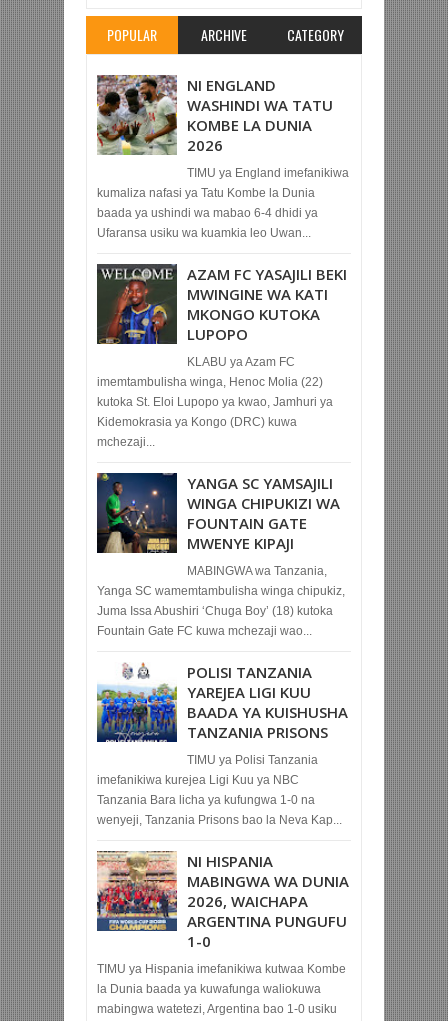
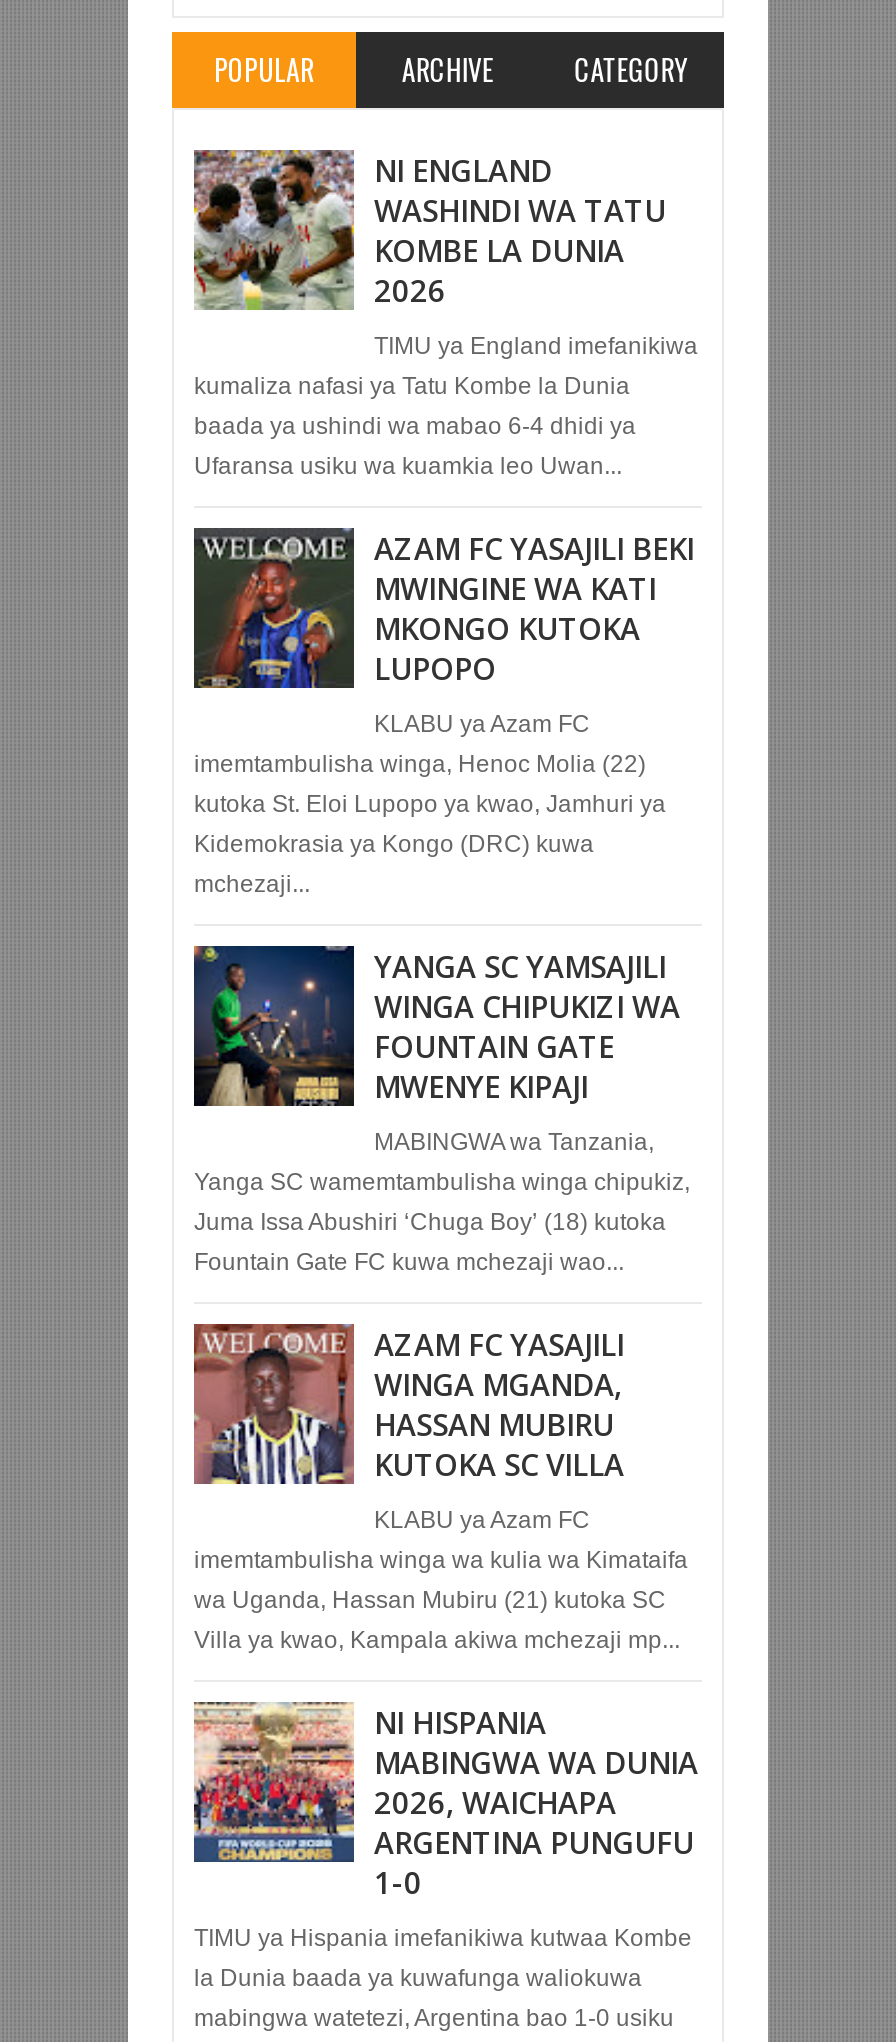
- [image]
- TIMU ya Polisi Tanzania
- imefanikiwa kurejea Ligi Kuu ya NBC
- Tanzania Bara licha ya kufungwa 1-0 na
- wenyeji, Tanzania Prisons bao la Neva Kap...
+ [image]
+ KLABU ya Azam FC
+ imemtambulisha winga wa kulia wa Kimataifa
+ wa Uganda, Hassan Mubiru (21) kutoka SC
+ Villa ya kwao, Kampala akiwa mchezaji mp...

- POLISI TANZANIA
- YAREJEA LIGI KUU
- BAADA YA KUISHUSHA
- TANZANIA PRISONS
+ AZAM FC YASAJILI
+ WINGA MGANDA,
+ HASSAN MUBIRU
+ KUTOKA SC VILLA
